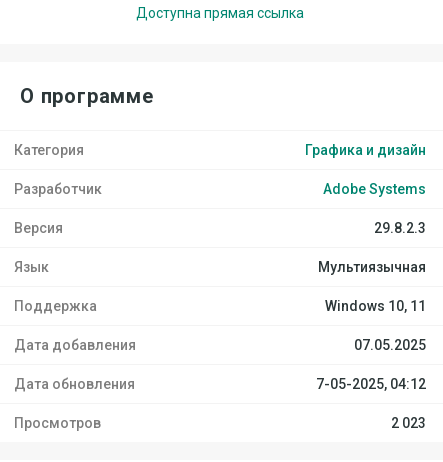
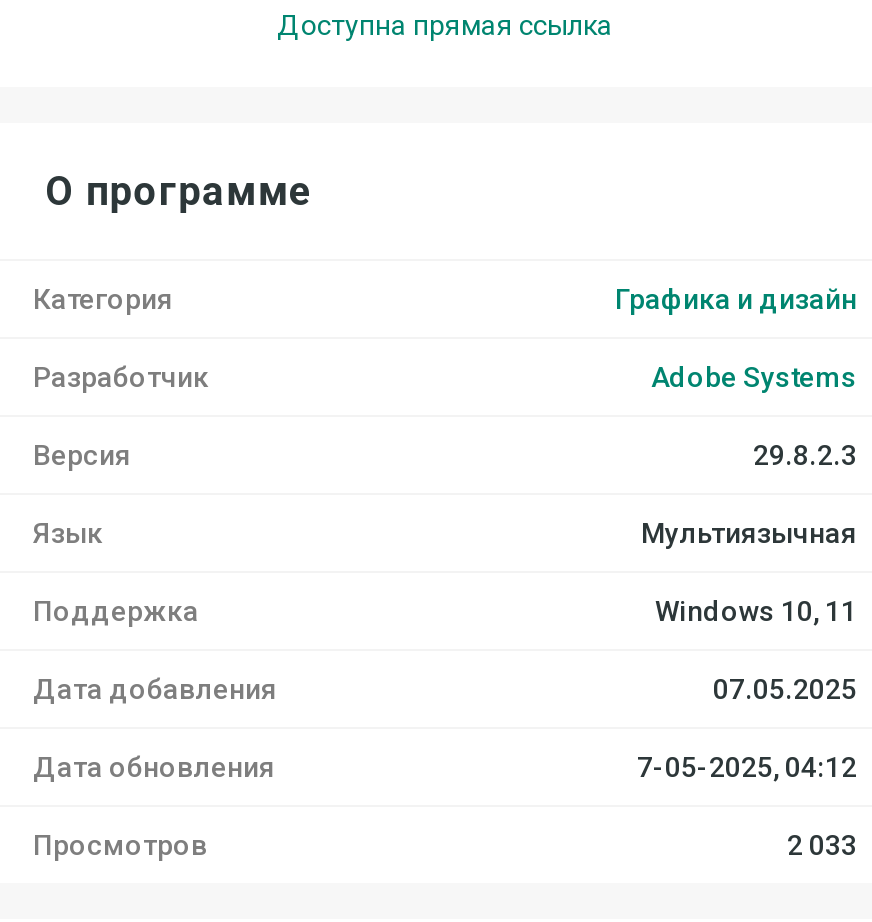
- 2 023
+ 2 033
